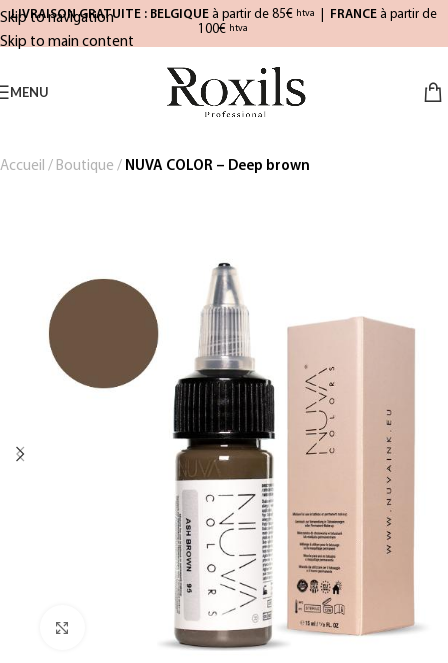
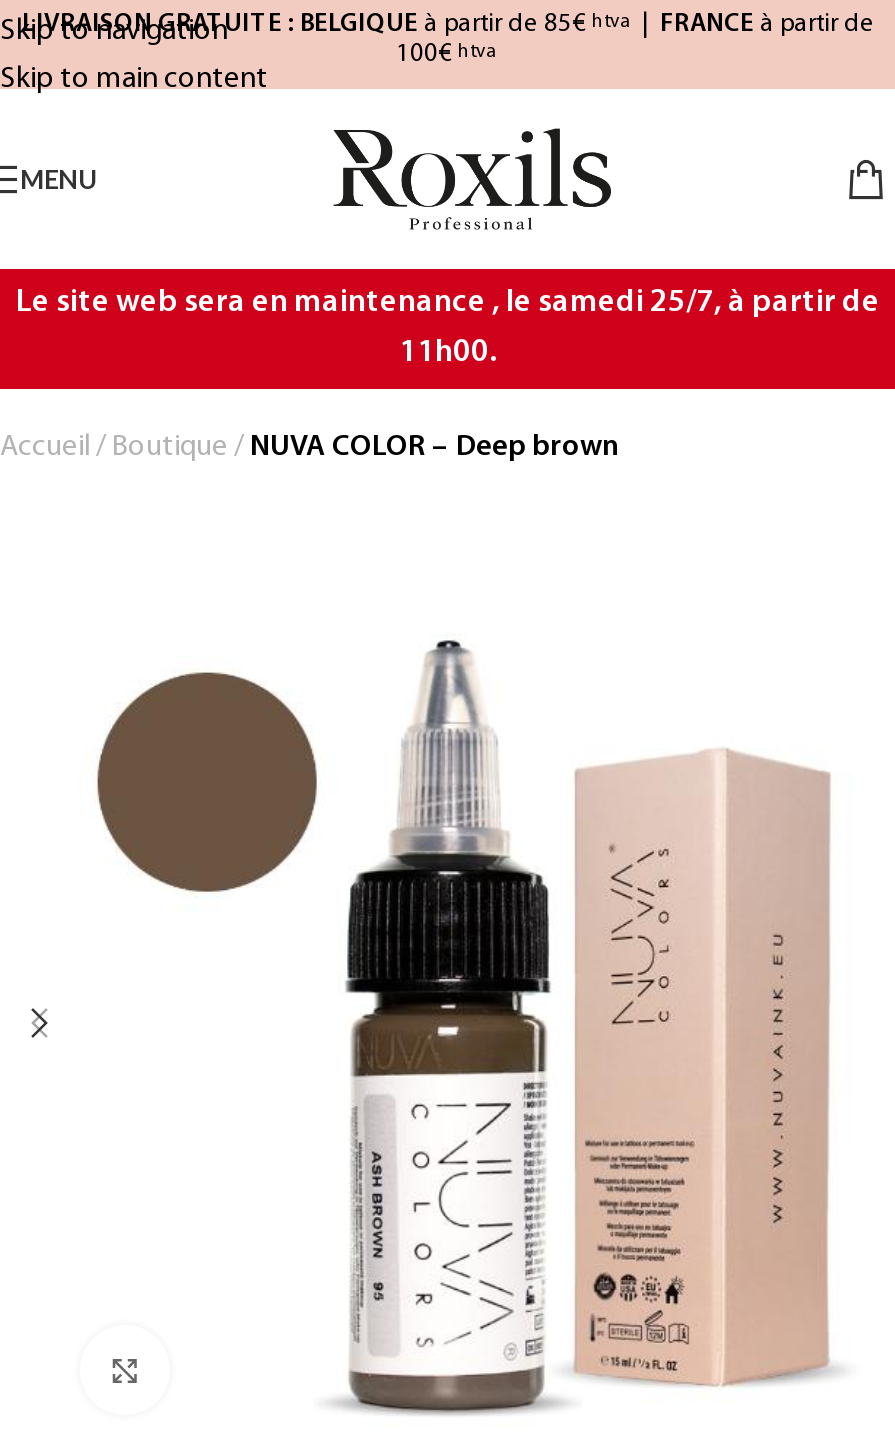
+ Le site web sera en maintenance , le samedi 25/7, à partir de
+ 11h00.
